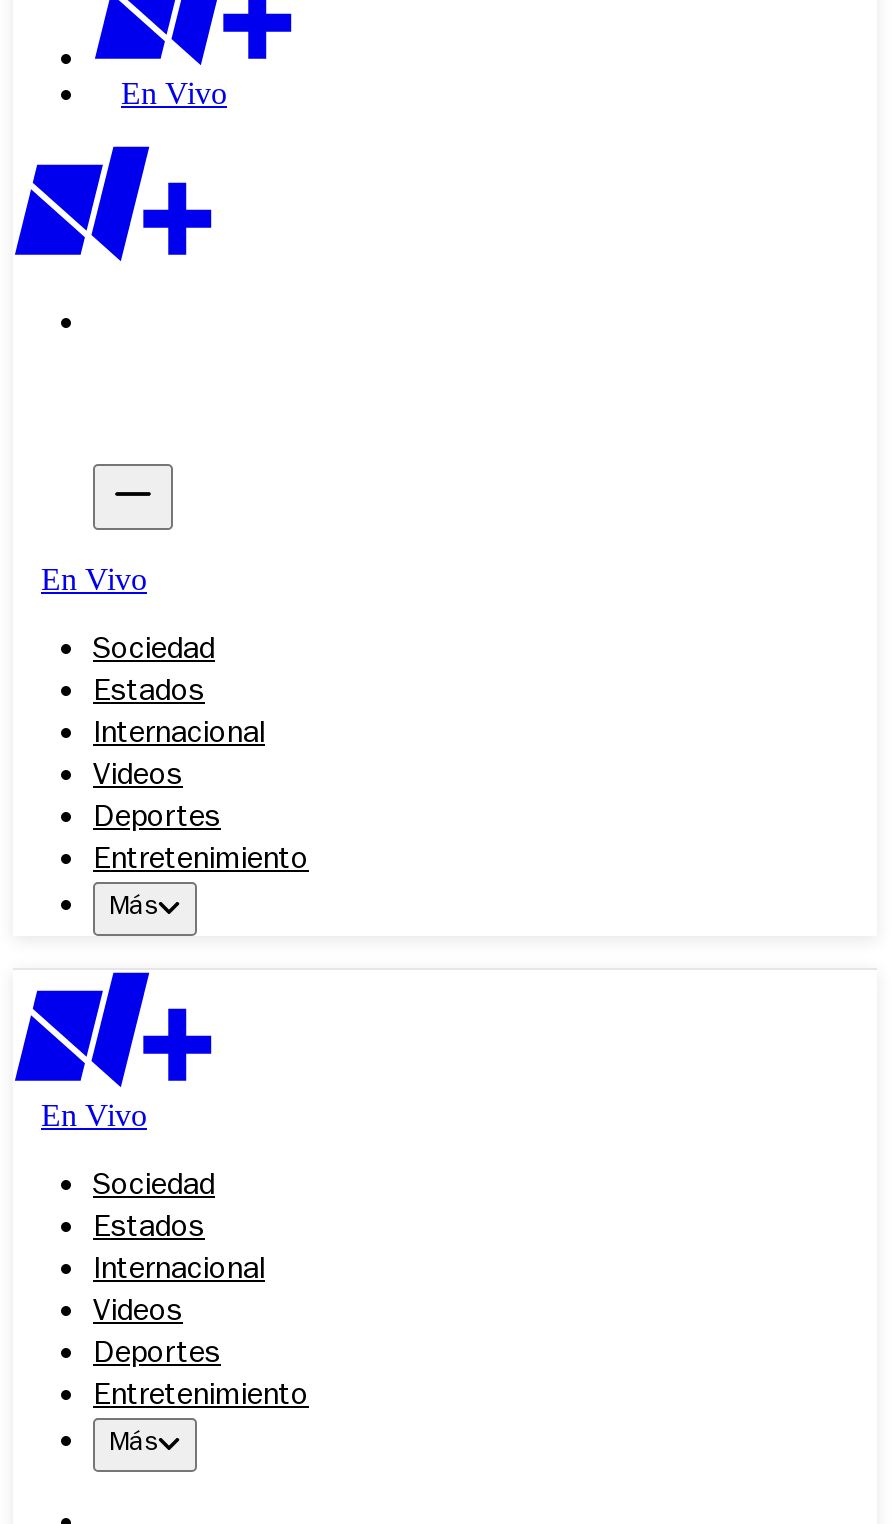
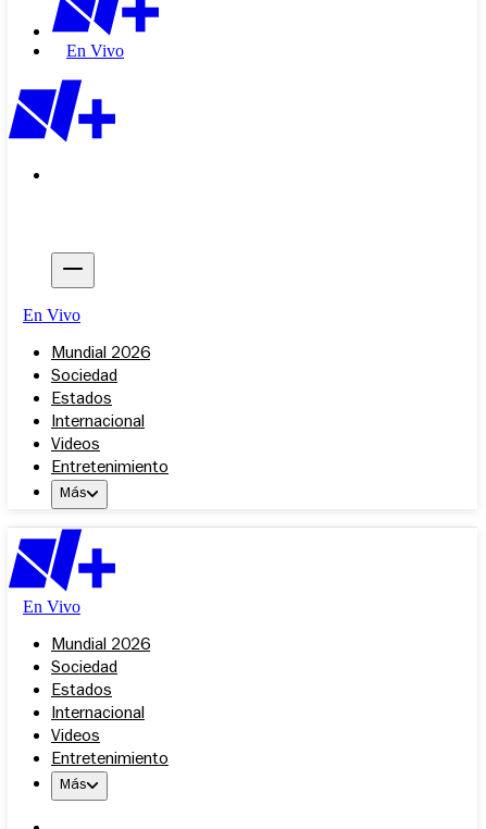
+ Mundial 2026

moved down: Sociedad | Estados | Internacional | Videos

- Deportes

+ Mundial 2026

moved down: Sociedad | Estados | Internacional | Videos

- Deportes
